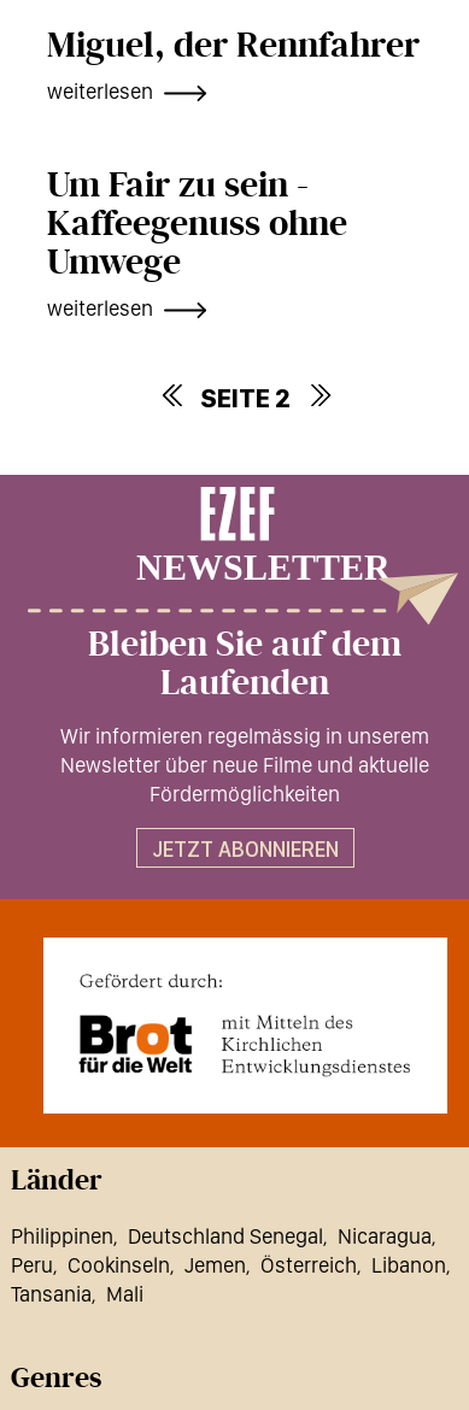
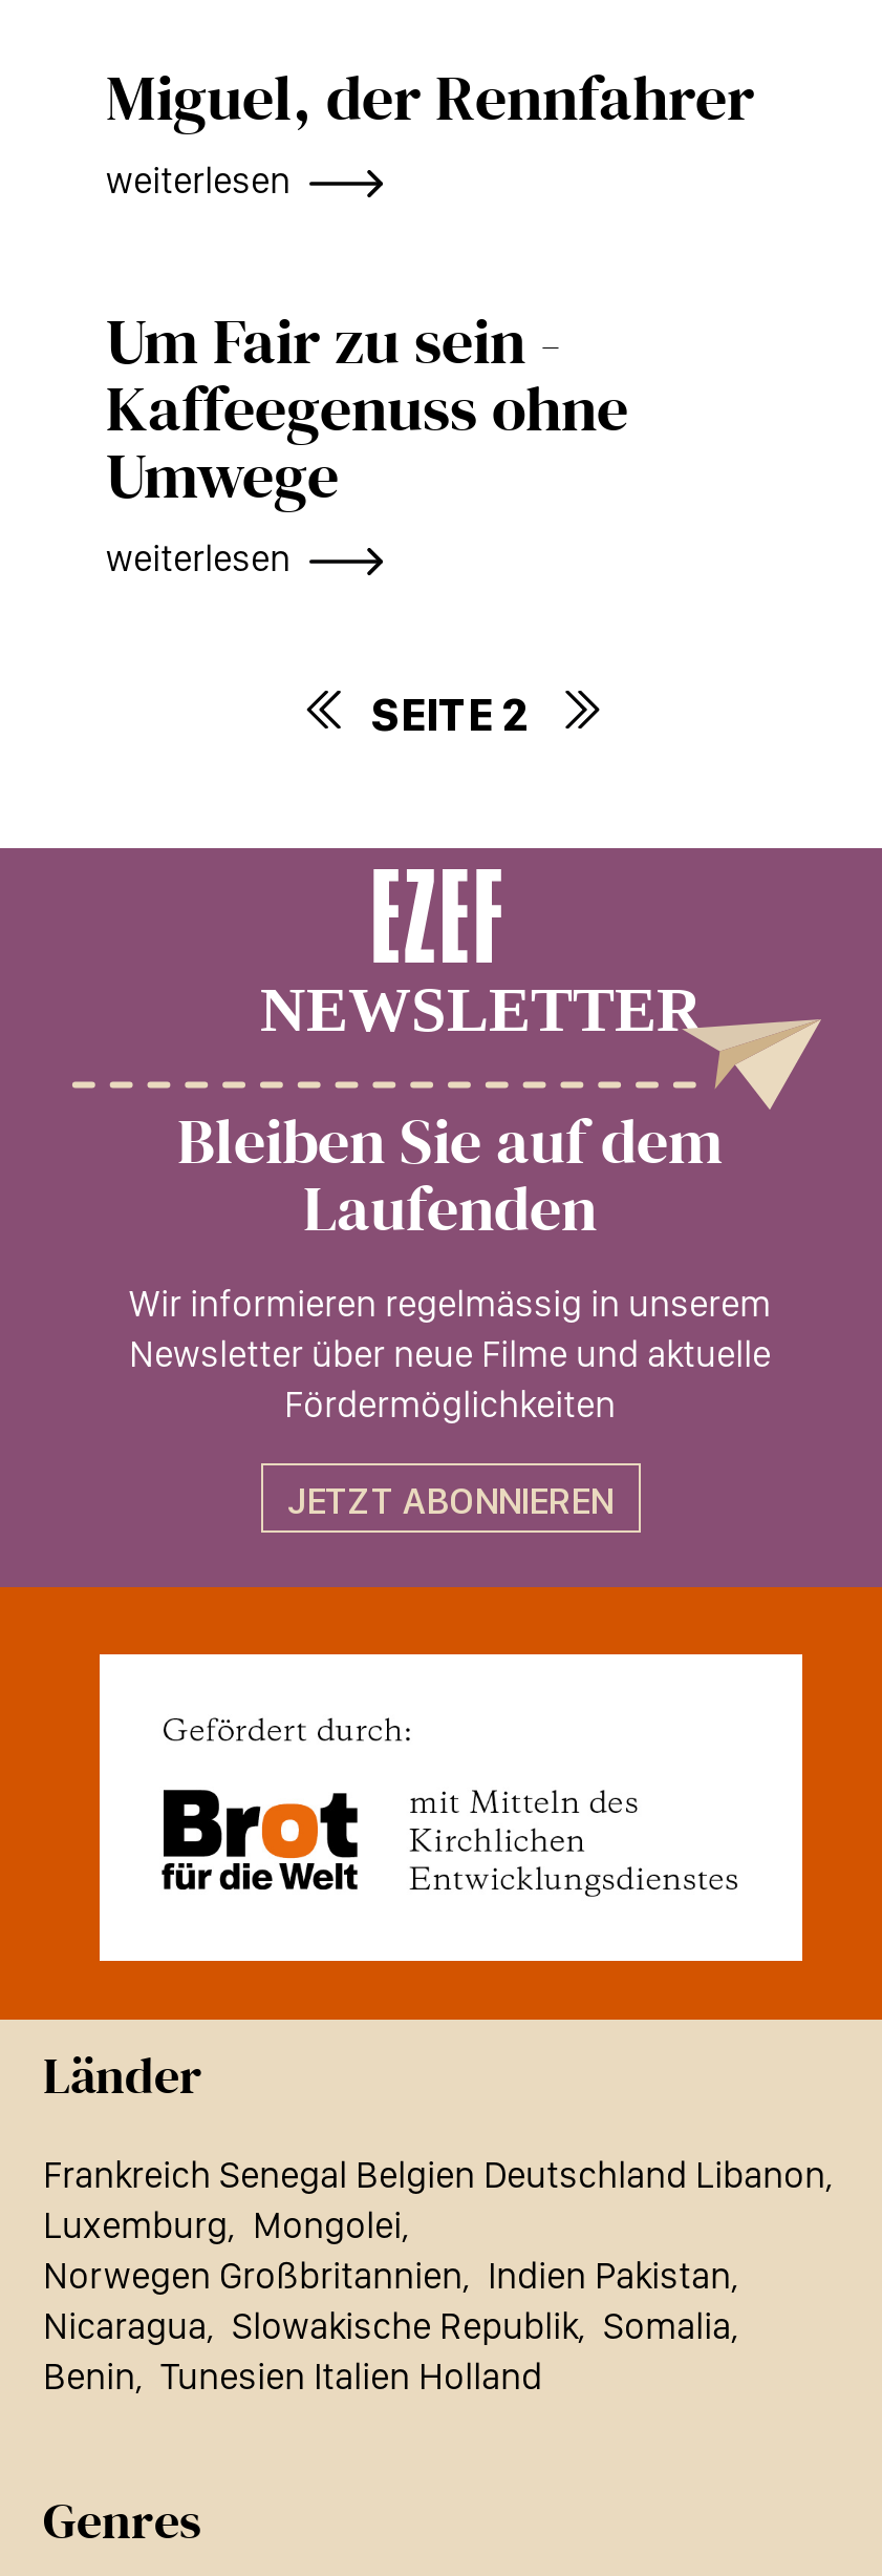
- Philippinen Deutschland Senegal Nicaragua
- Peru Cookinseln Jemen Österreich Libanon
- Tansania Mali
+ Frankreich Senegal Belgien Deutschland Libanon
+ Luxemburg Mongolei
+ Norwegen Großbritannien Indien Pakistan
+ Nicaragua Slowakische Republik Somalia
+ Benin Tunesien Italien Holland
